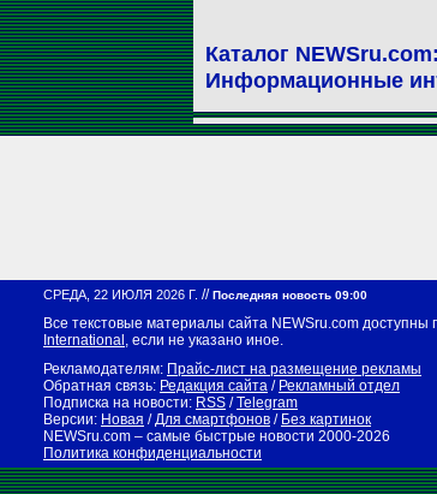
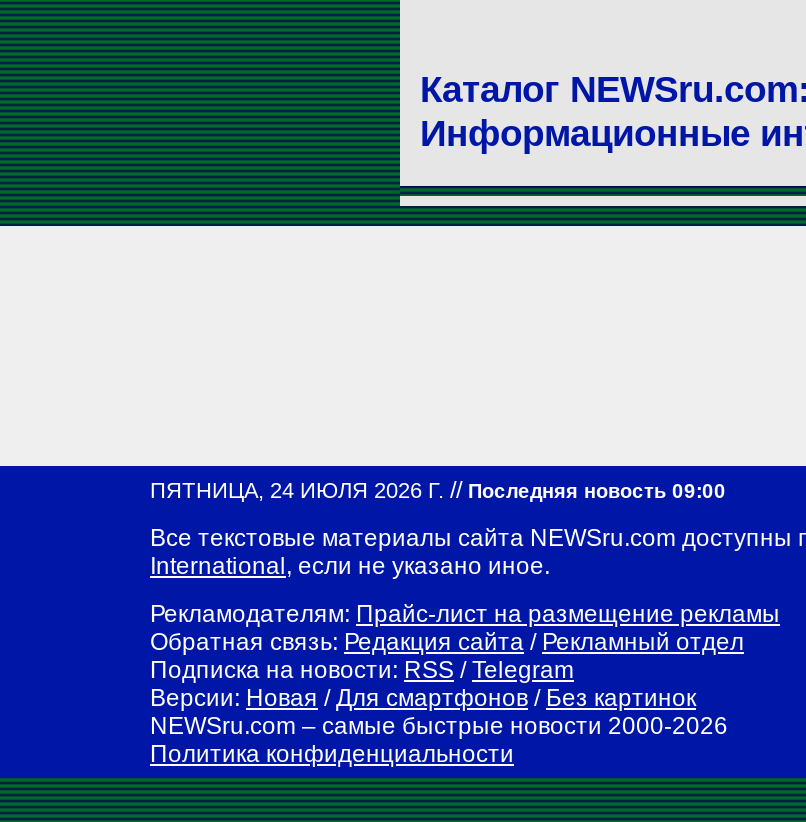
- СРЕДА, 22 ИЮЛЯ 2026 Г. // Последняя новость 09:00
+ ПЯТНИЦА, 24 ИЮЛЯ 2026 Г. // Последняя новость 09:00
